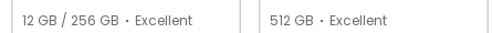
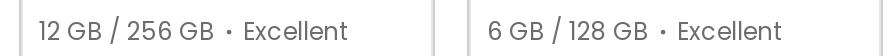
- 512 GB Excellent
+ 6 GB / 128 GB Excellent
